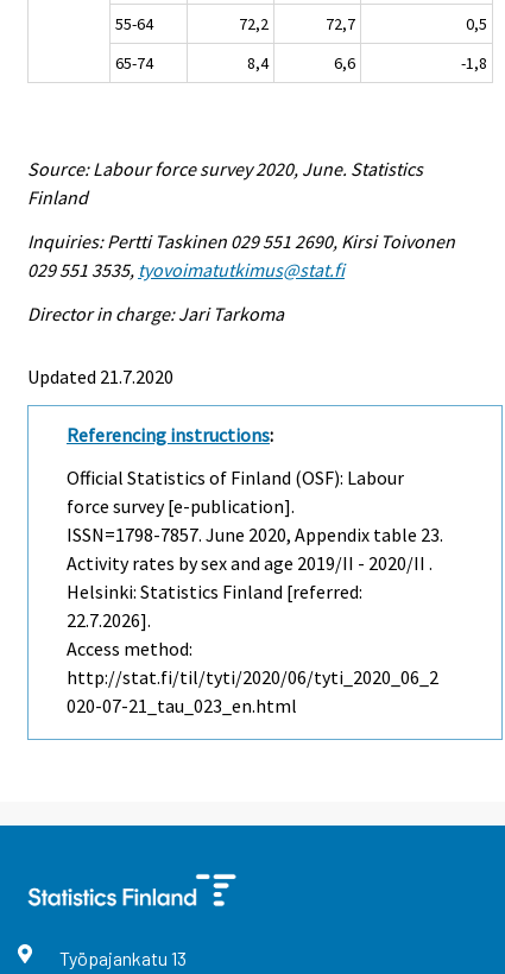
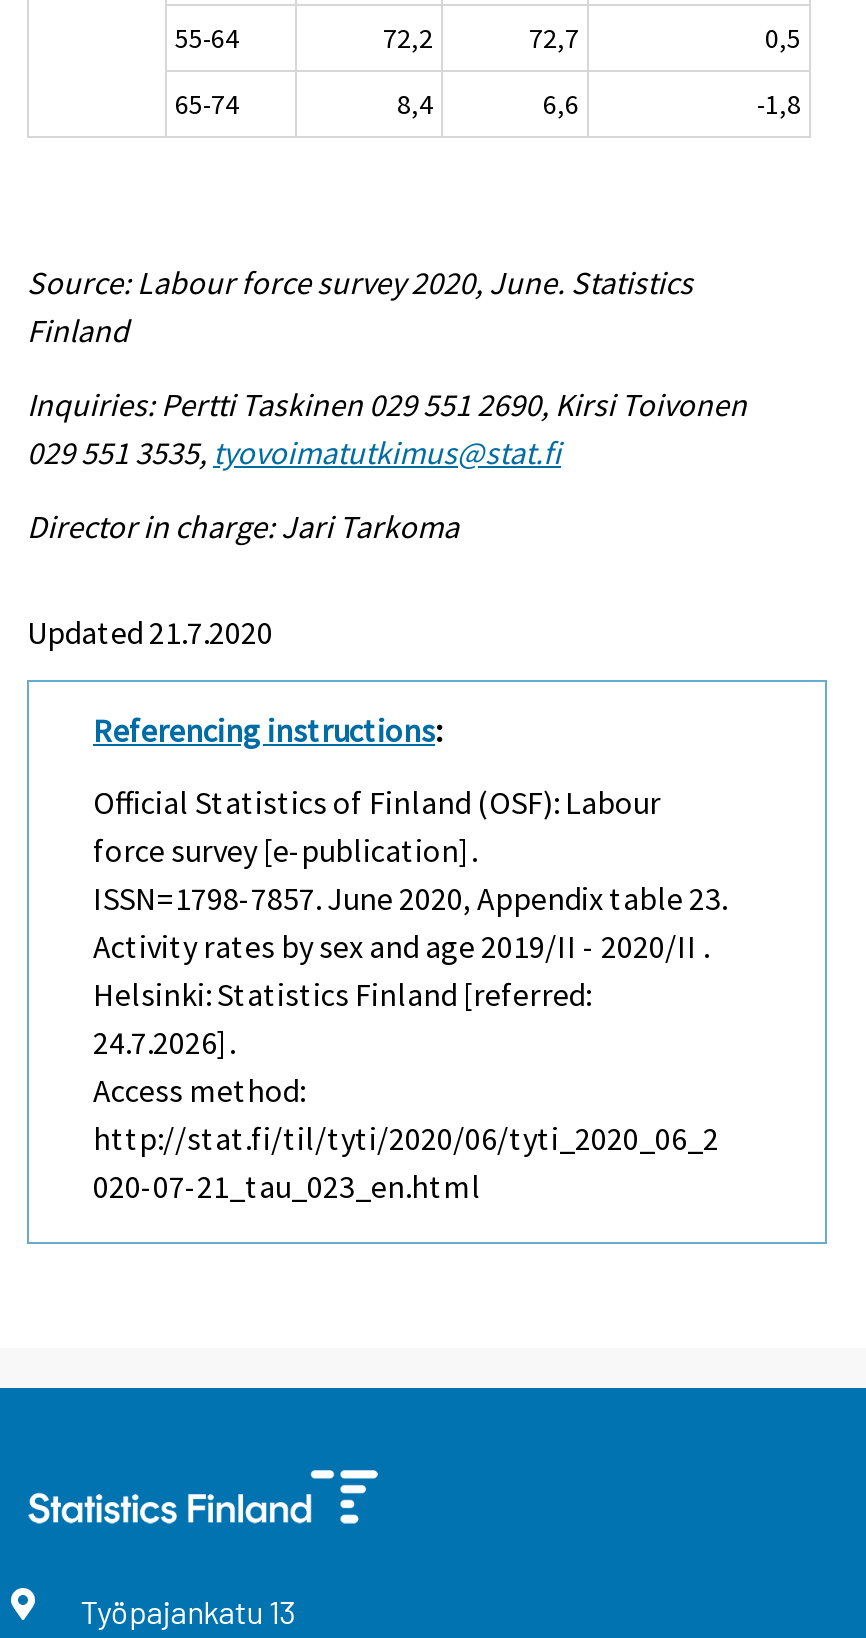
- 22.7.2026].
+ 24.7.2026].
